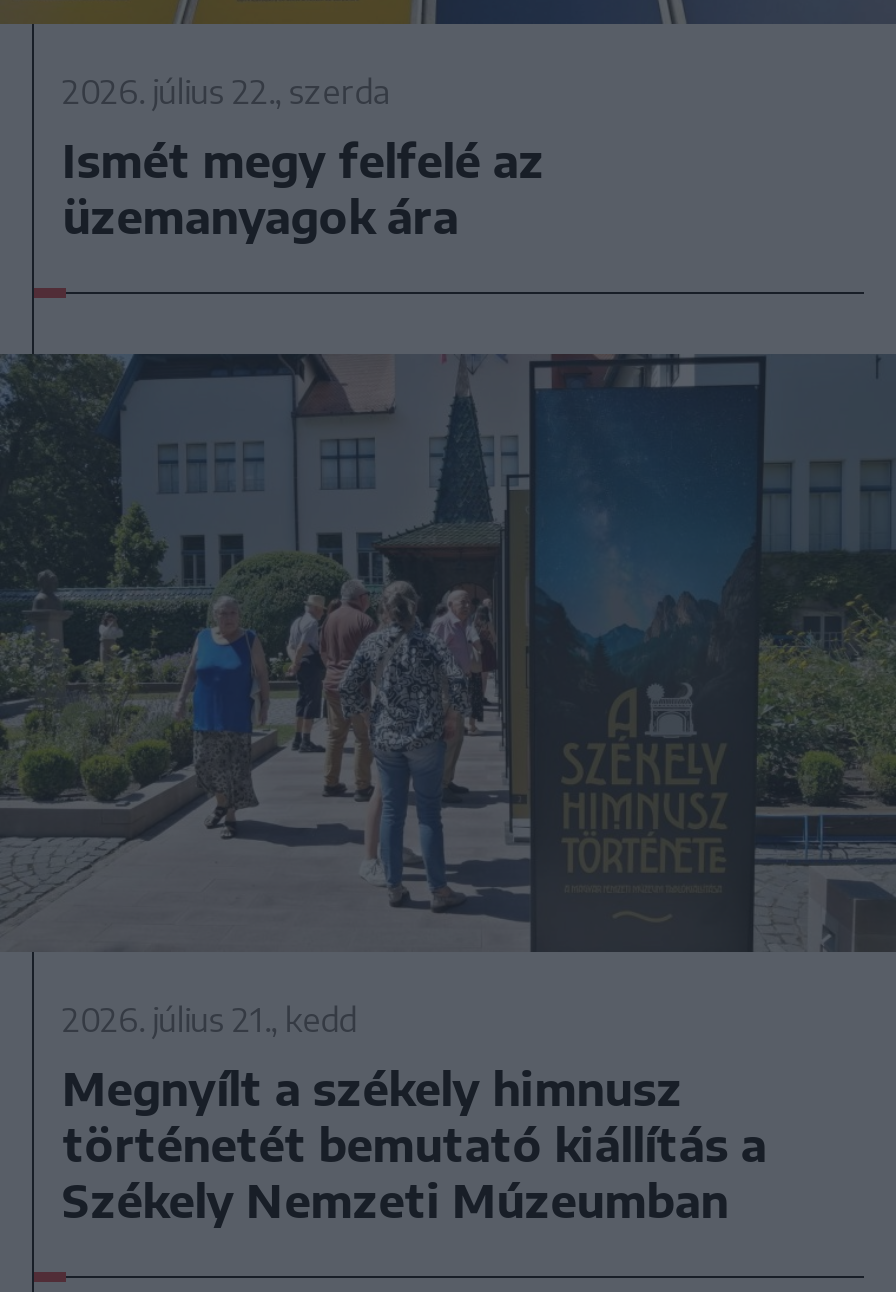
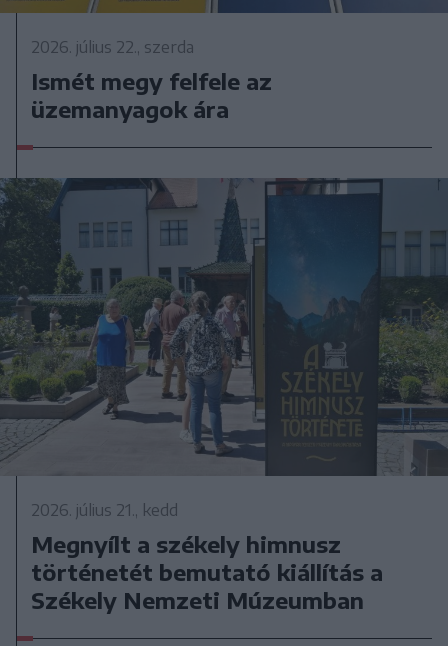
- Ismét megy felfelé az
+ Ismét megy felfele az
